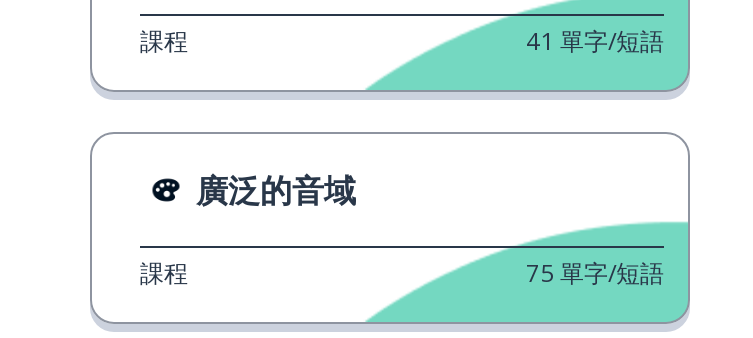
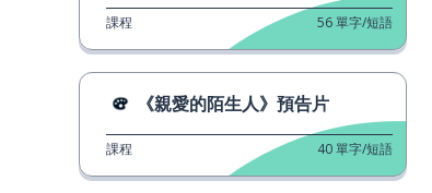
- 41 單字/短語
+ 56 單字/短語

- 廣泛的音域
+ 《親愛的陌生人》預告片

- 75 單字/短語
+ 40 單字/短語
